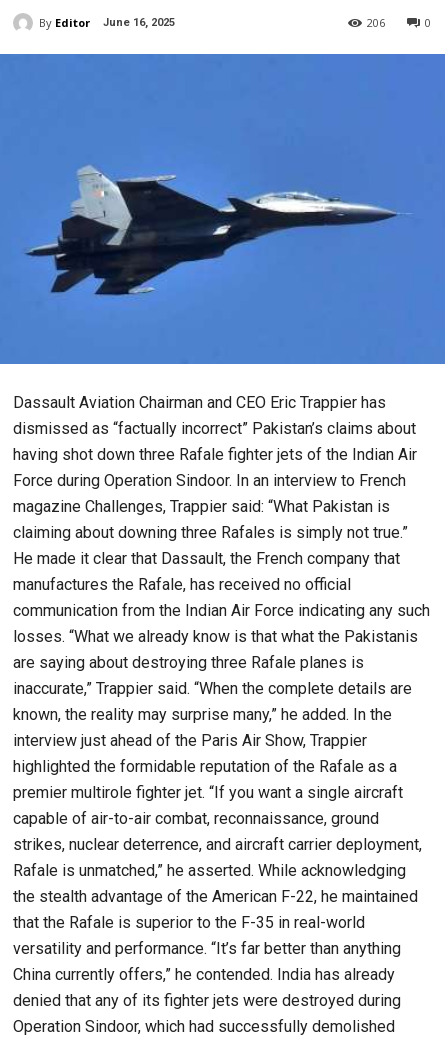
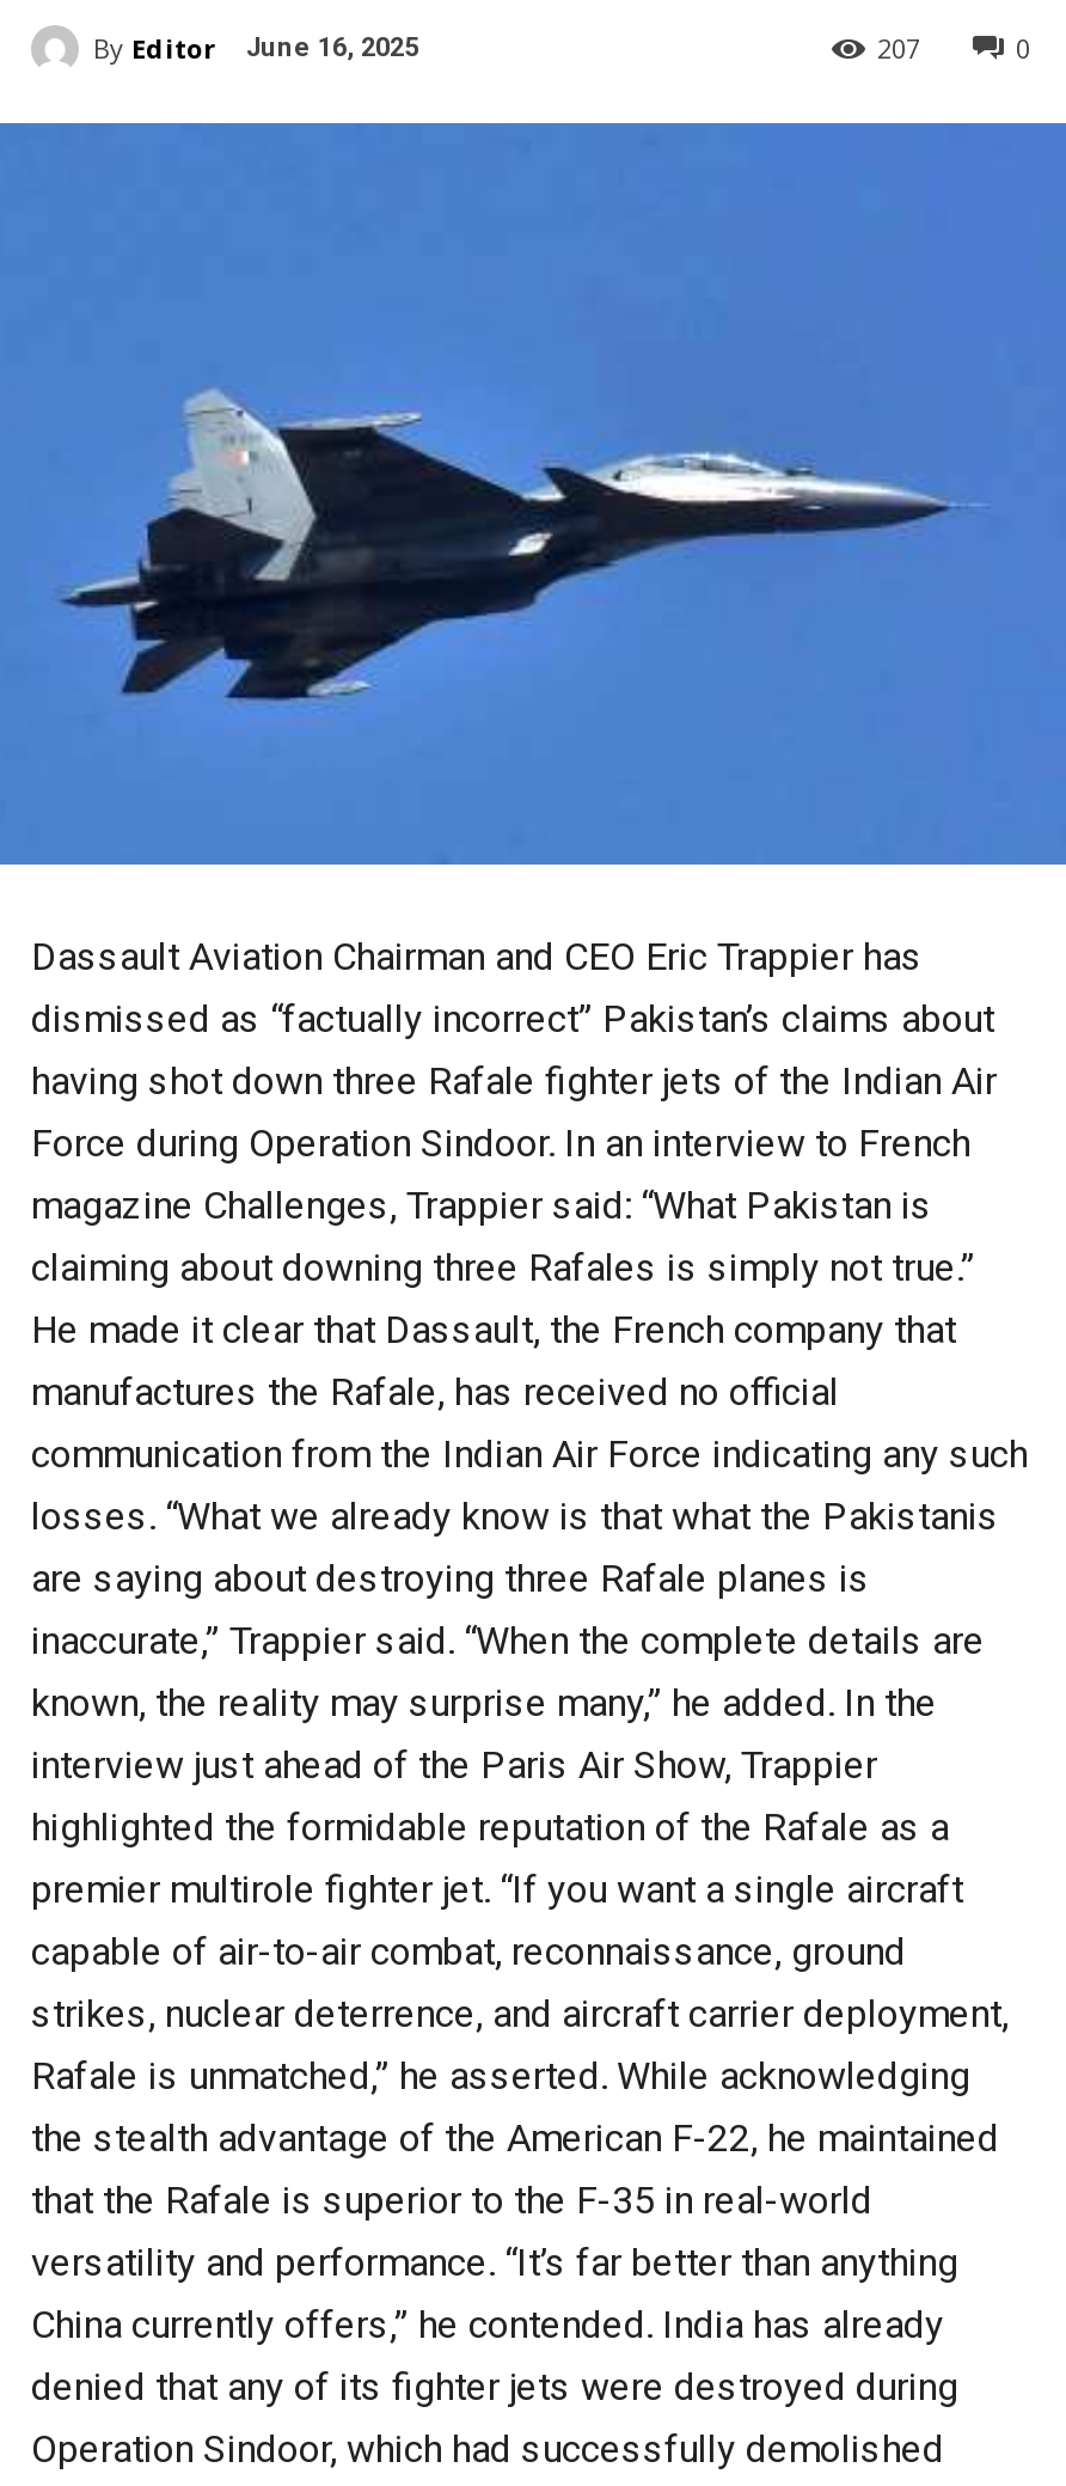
- 206
+ 207
